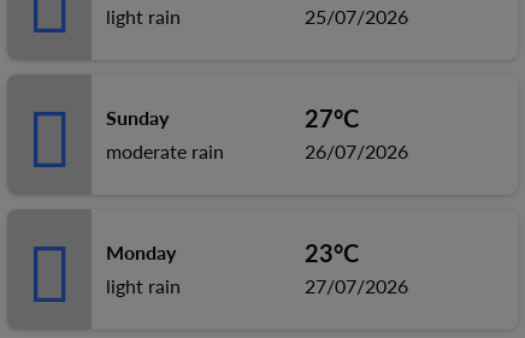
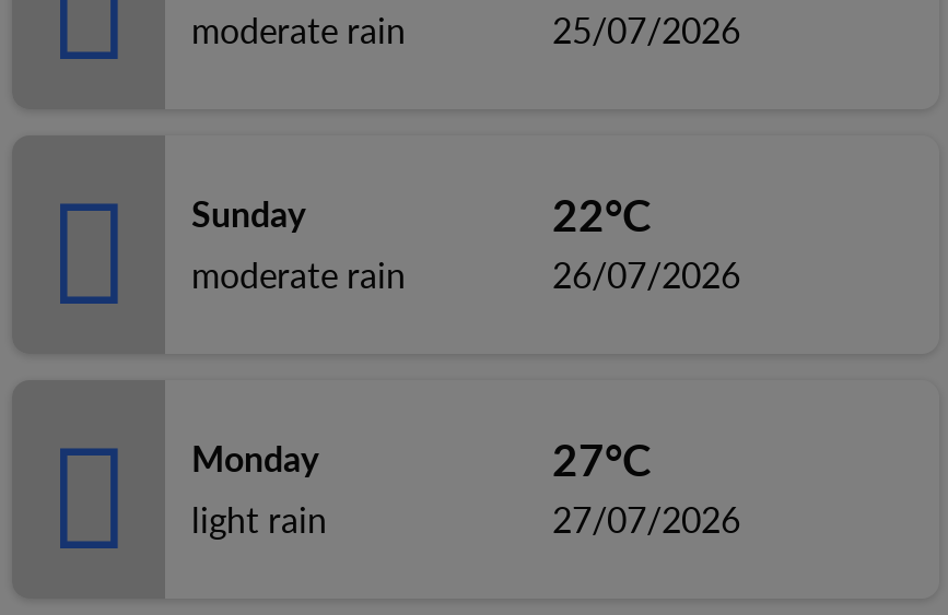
- light rain
+ moderate rain

- 27°C
+ 22°C

- 23°C
+ 27°C
